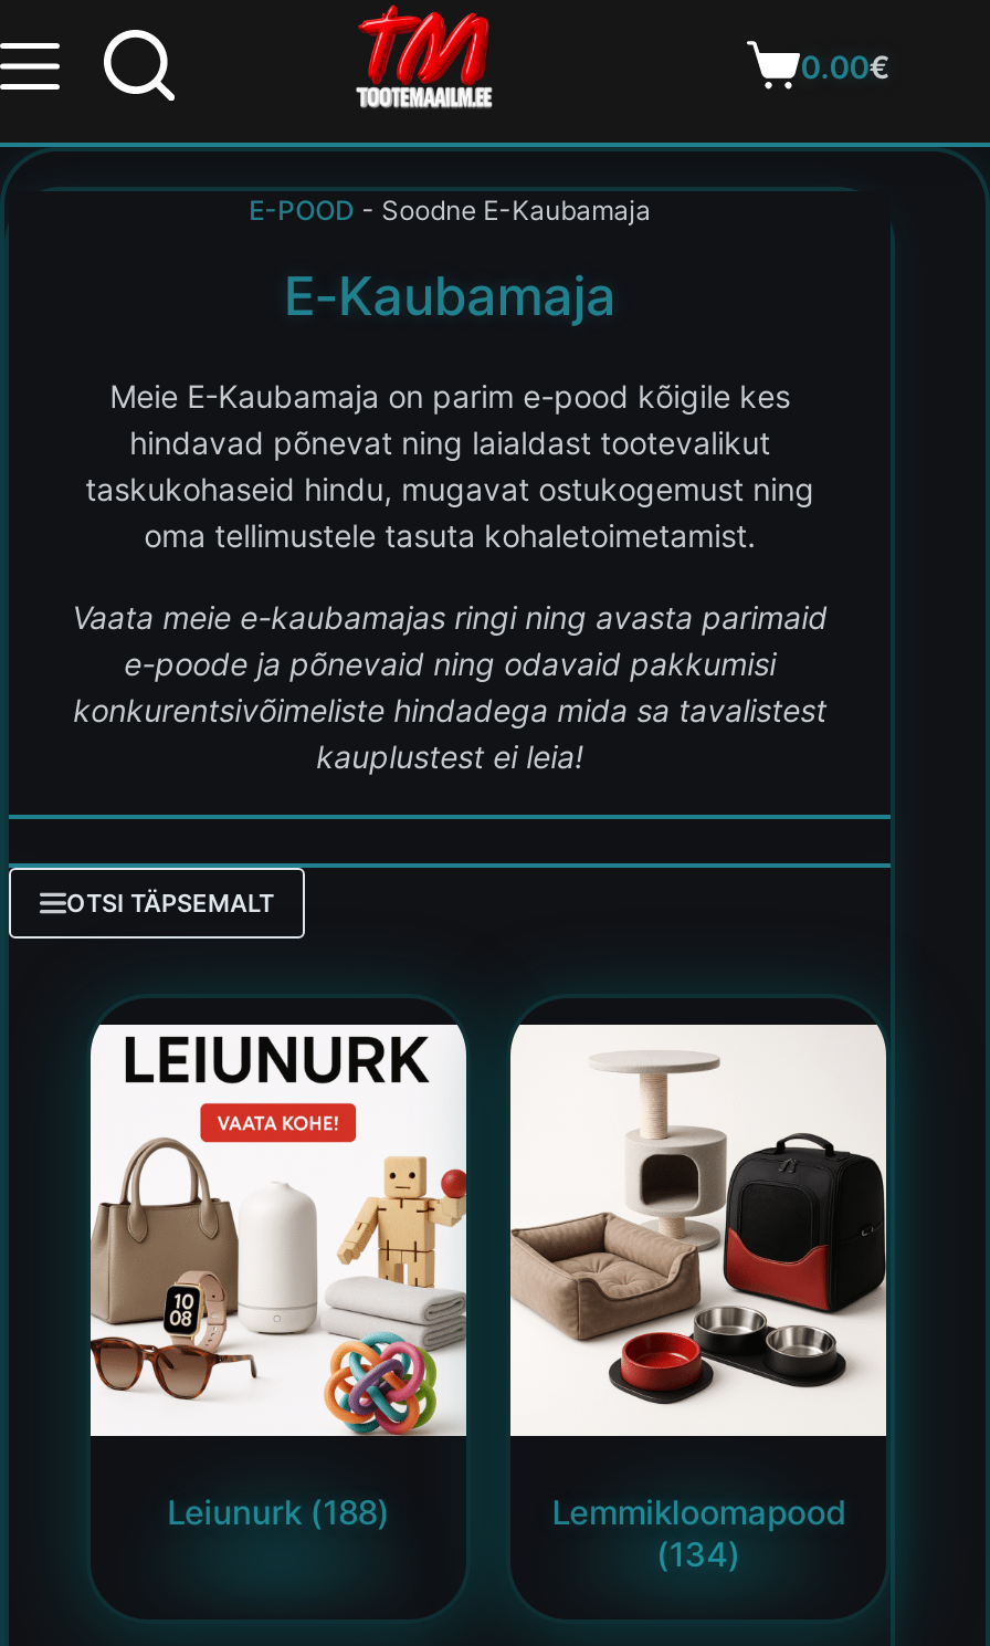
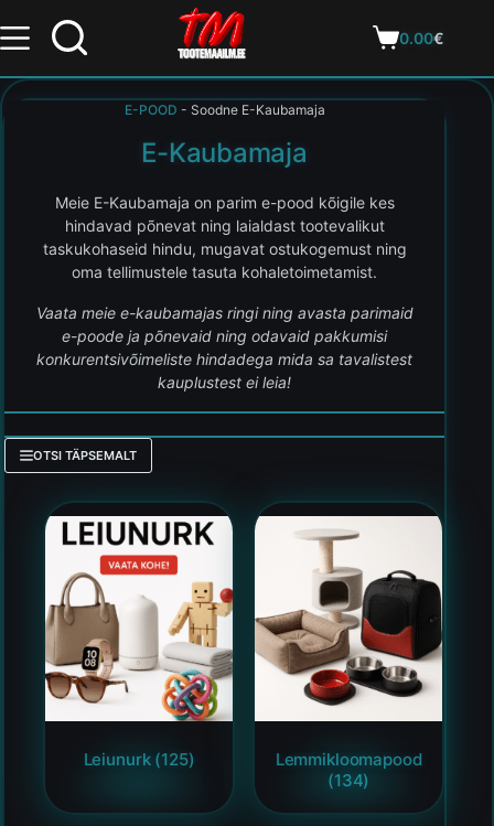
- Leiunurk (188)
+ Leiunurk (125)
